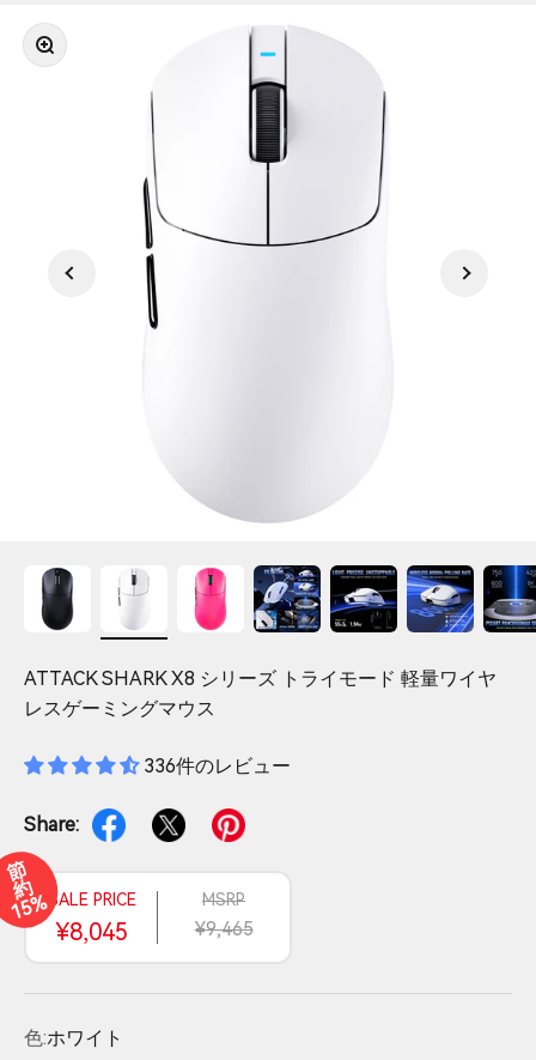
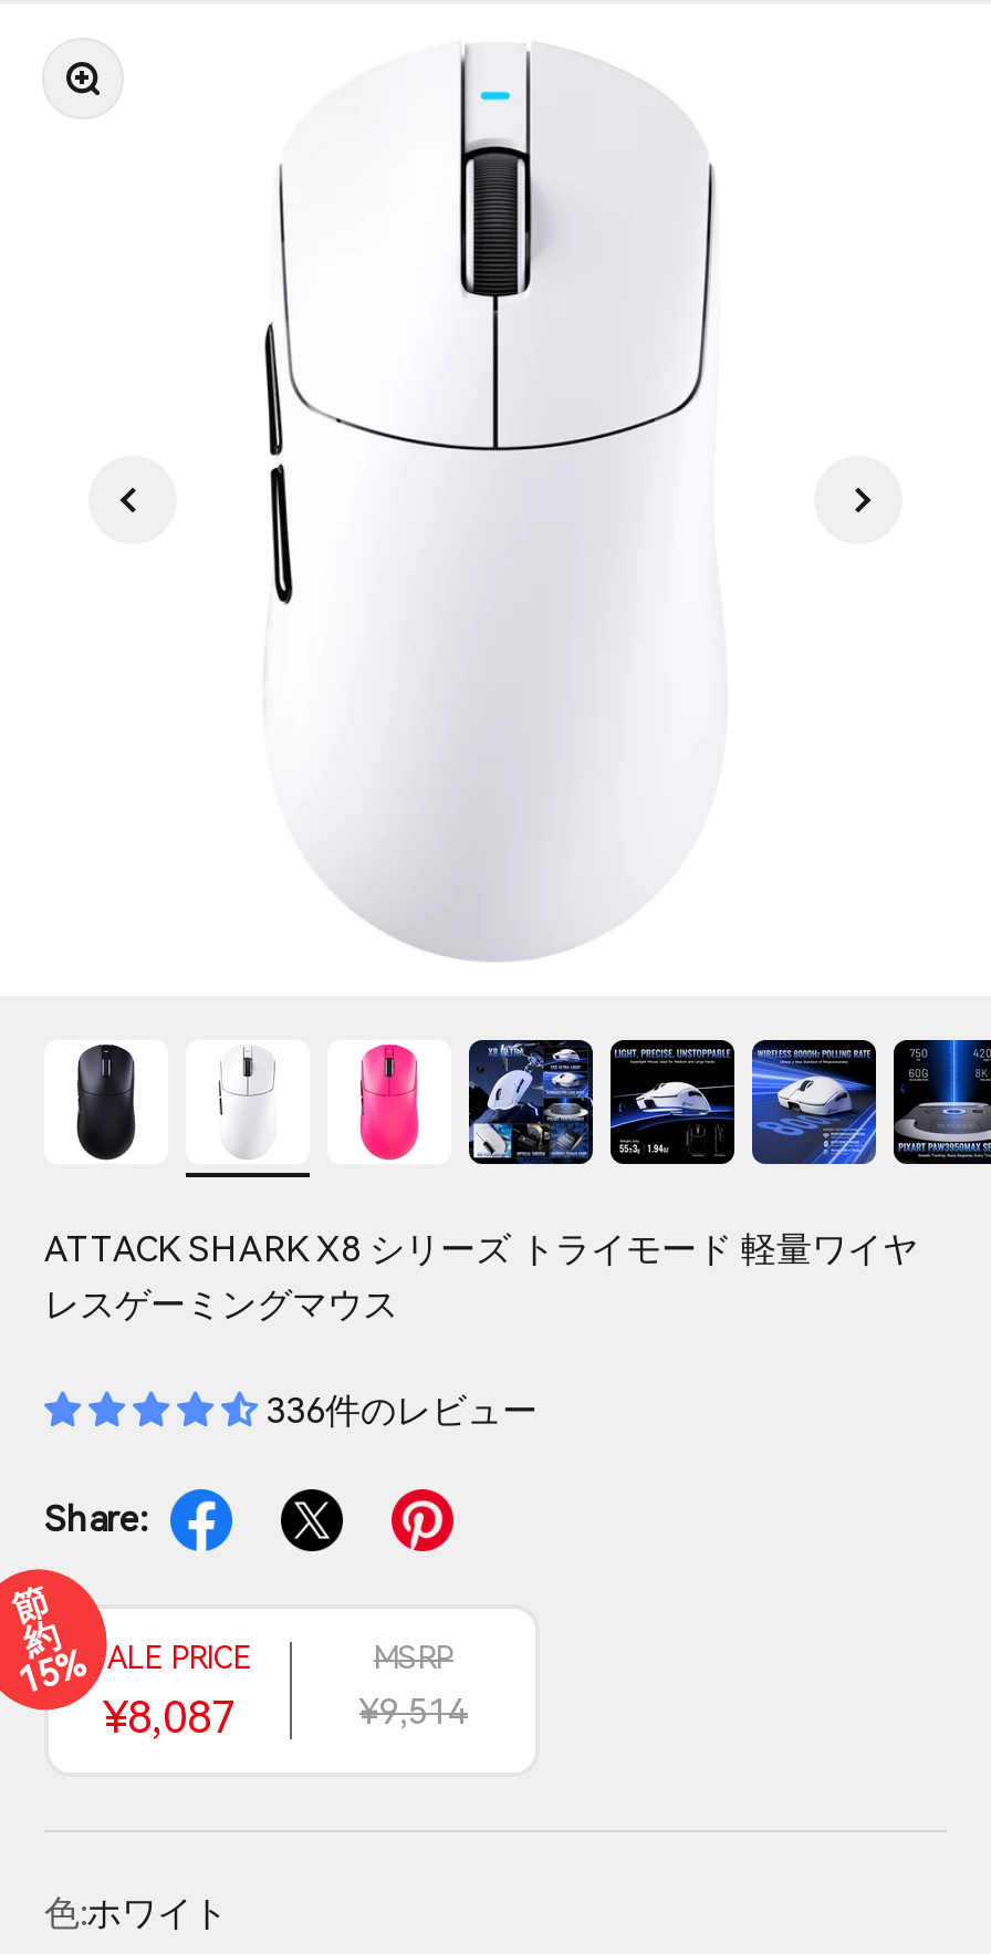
- ¥8,045
+ ¥8,087

- ¥9,465
+ ¥9,514
